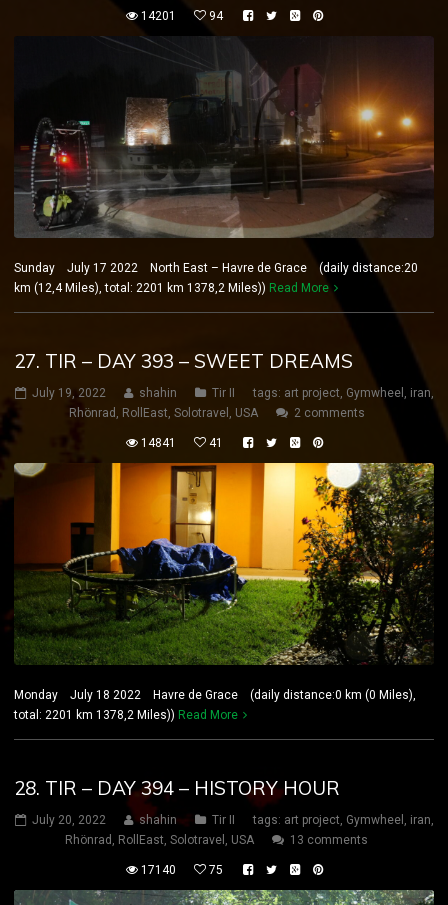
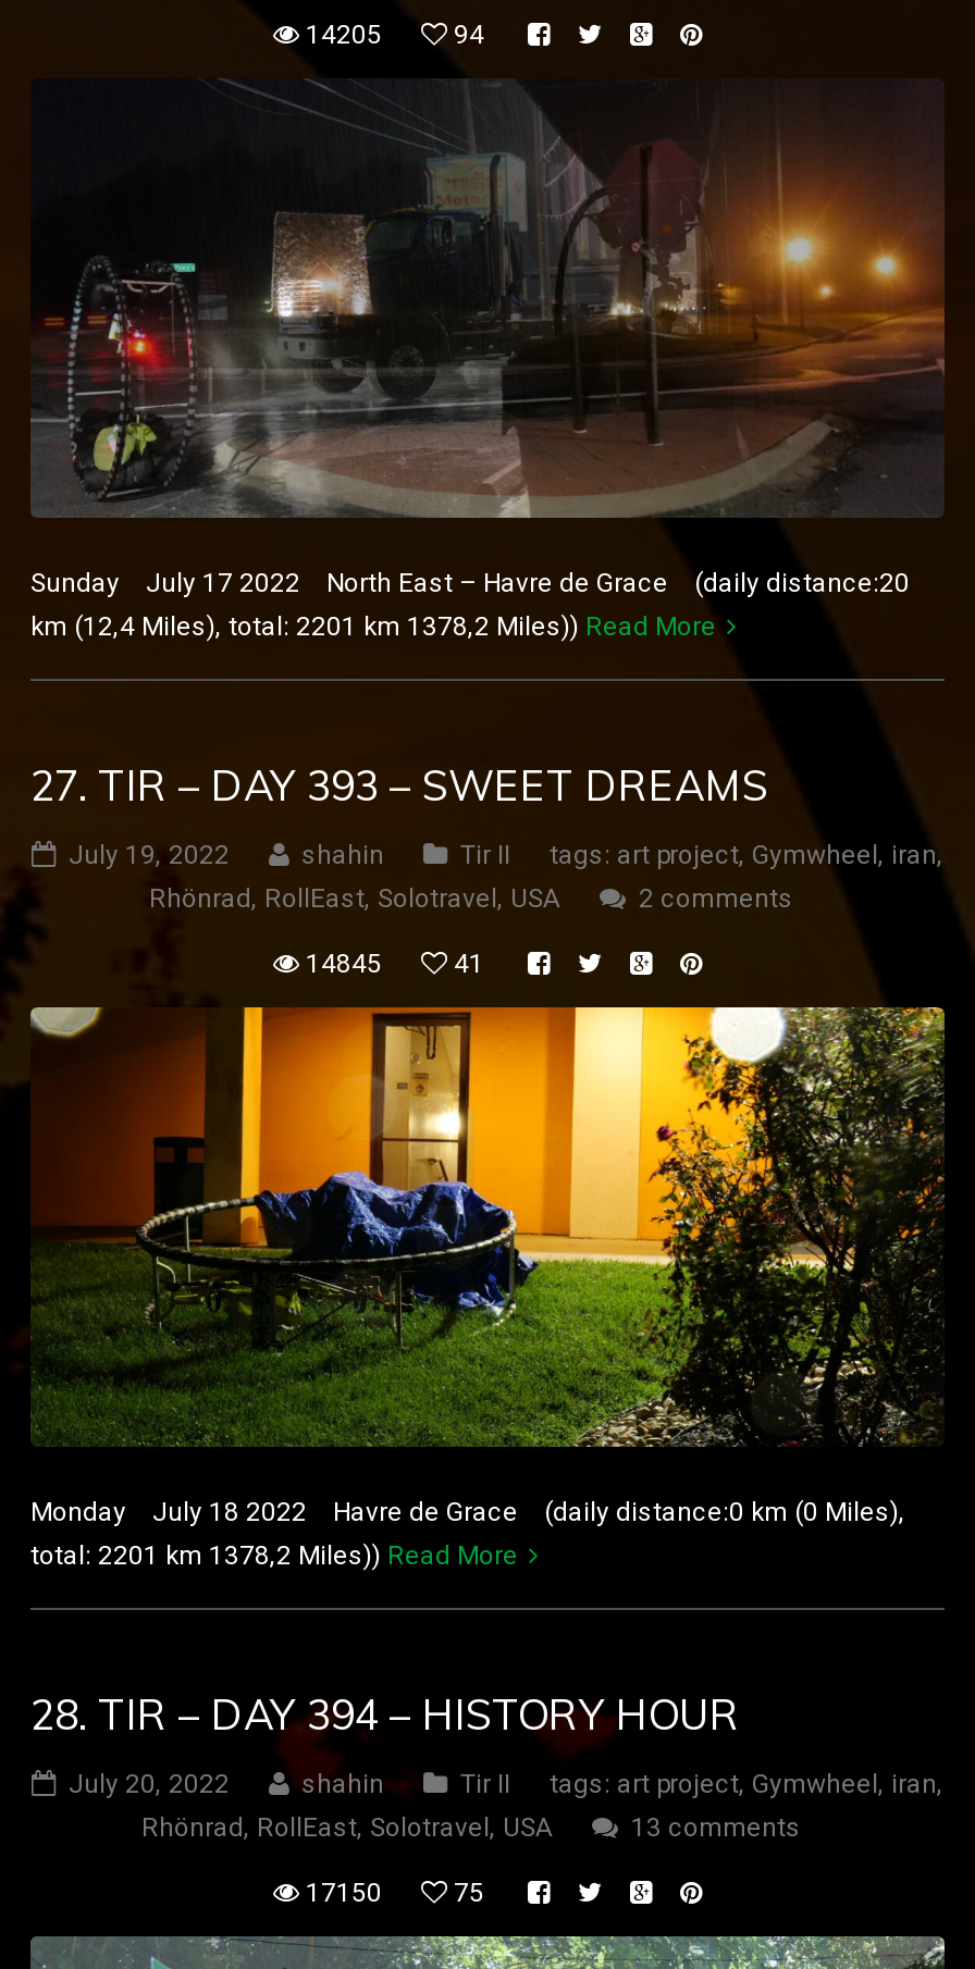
- 14201
+ 14205

- 14841
+ 14845

- 17140
+ 17150
